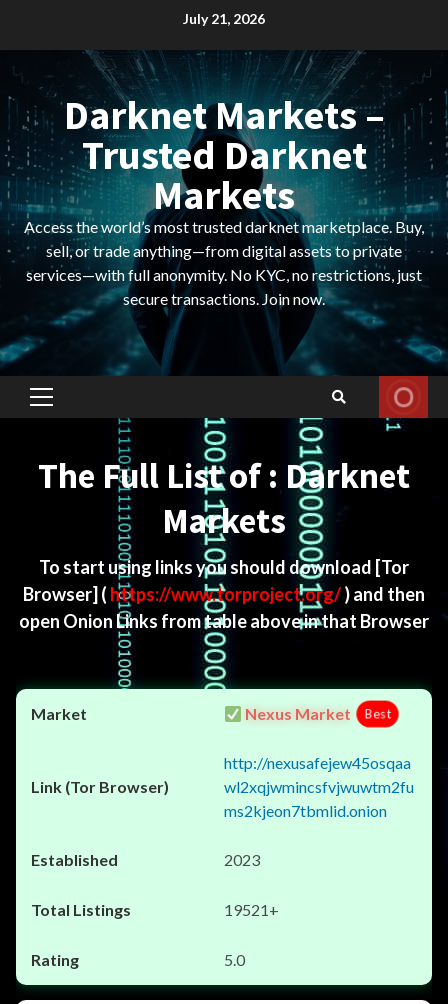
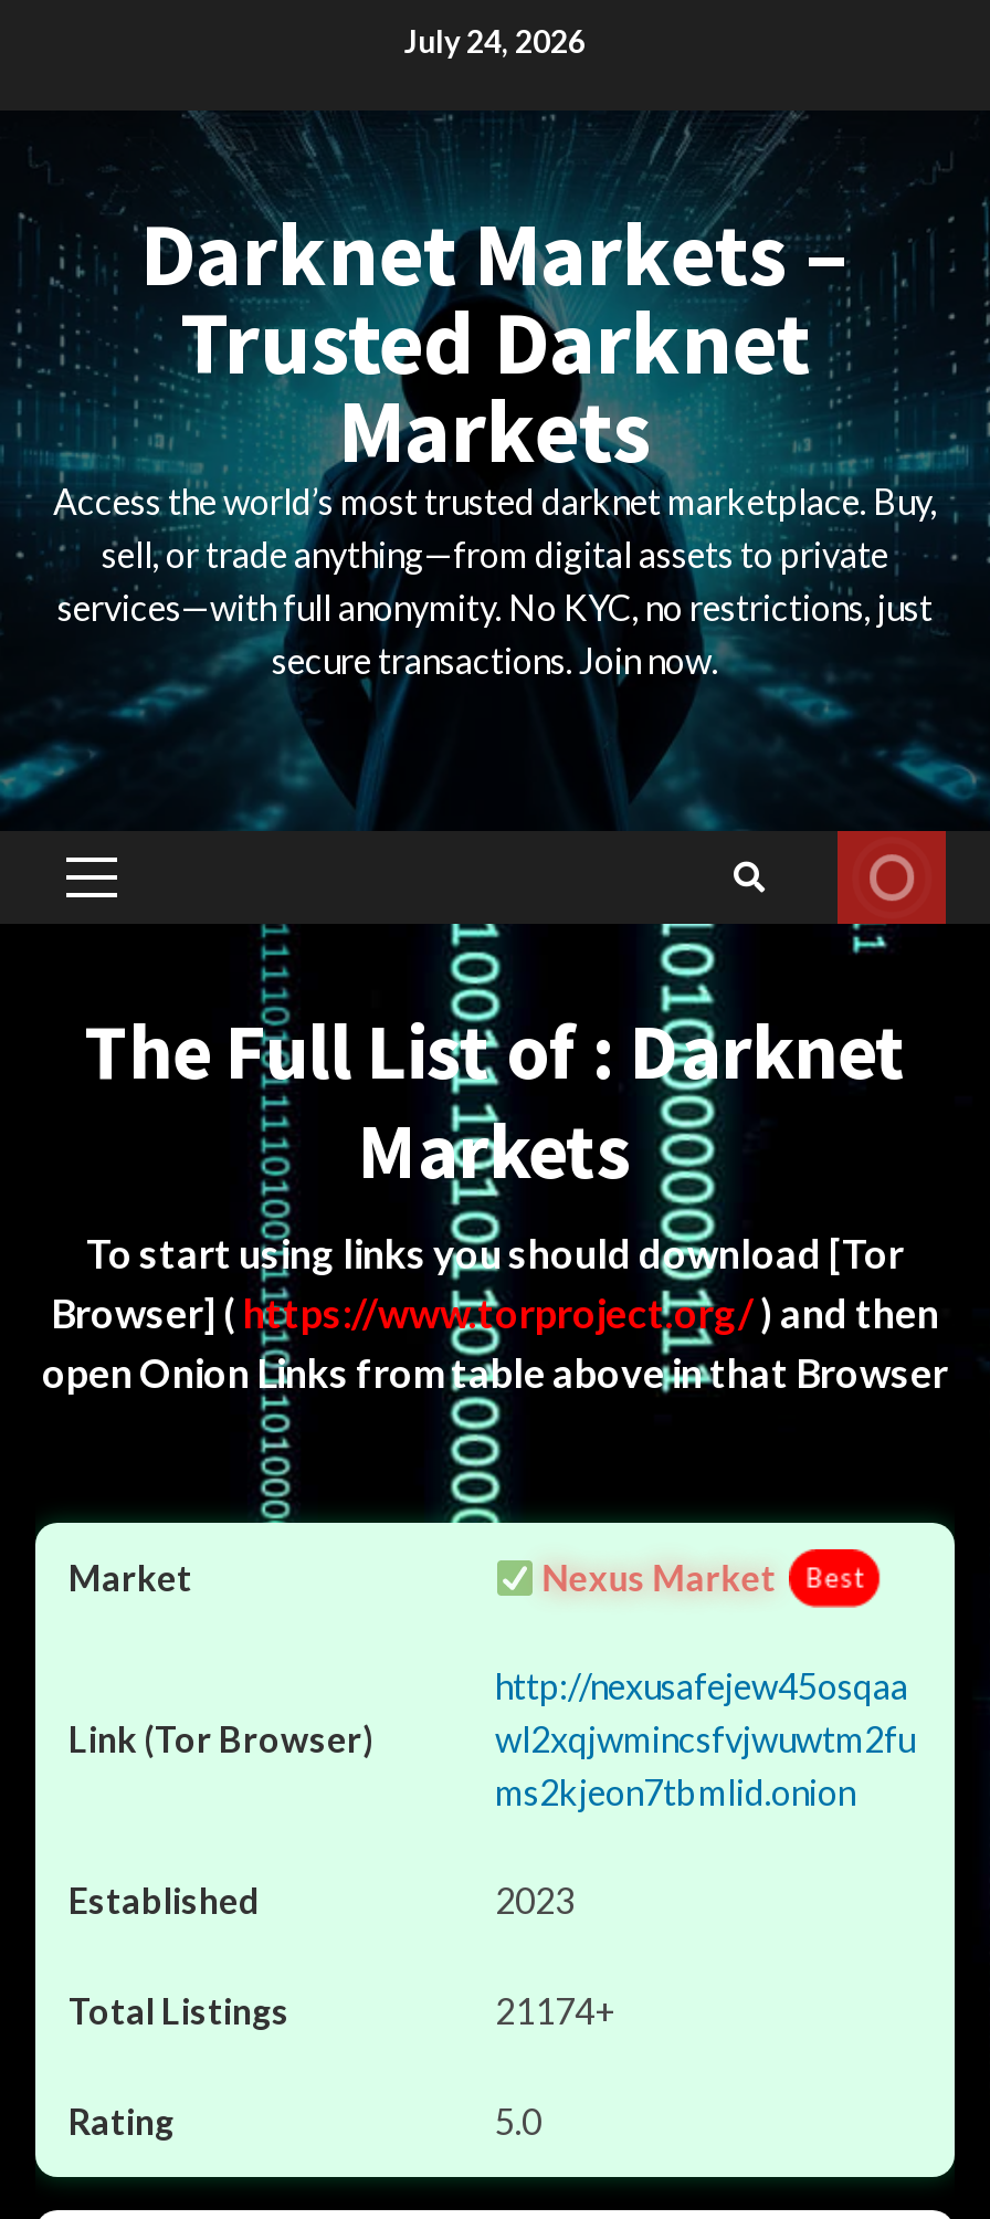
- July 21, 2026
+ July 24, 2026

- 19521+
+ 21174+
